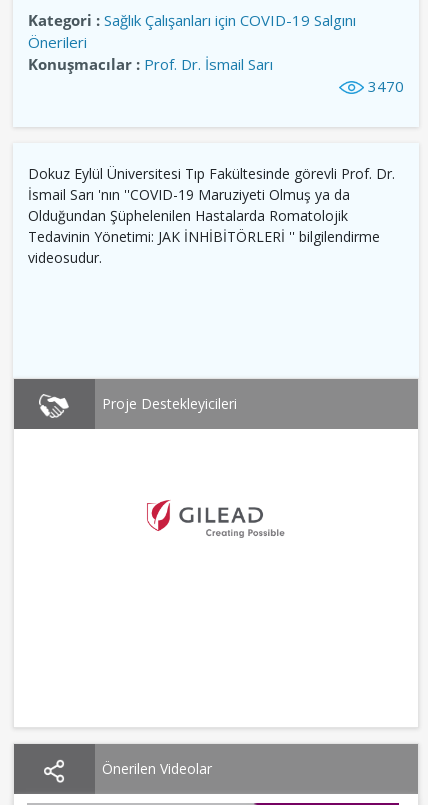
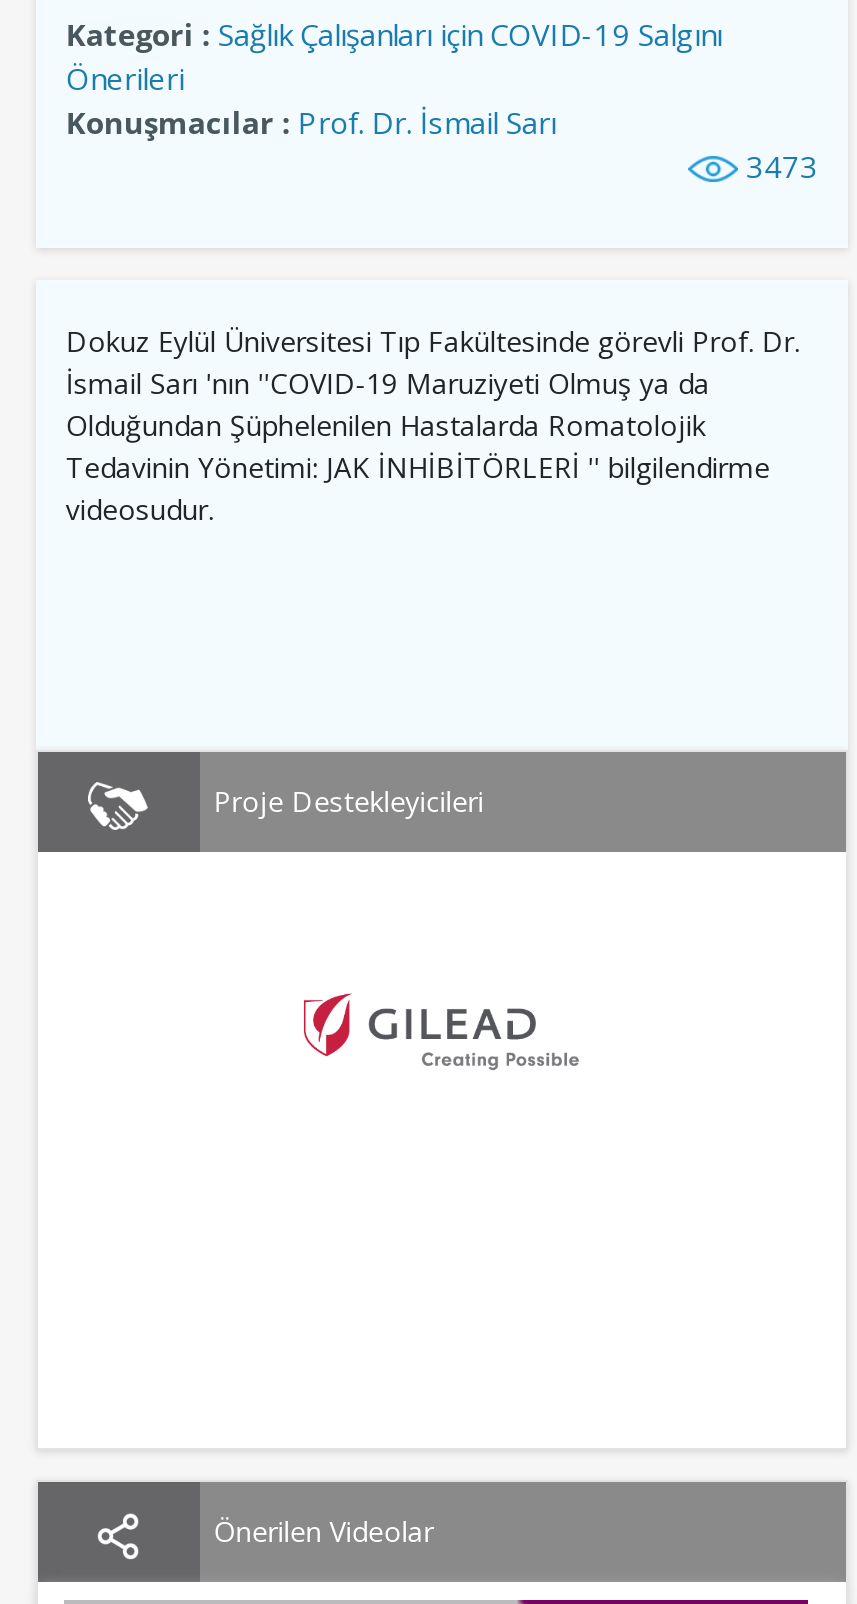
- 3470
+ 3473
